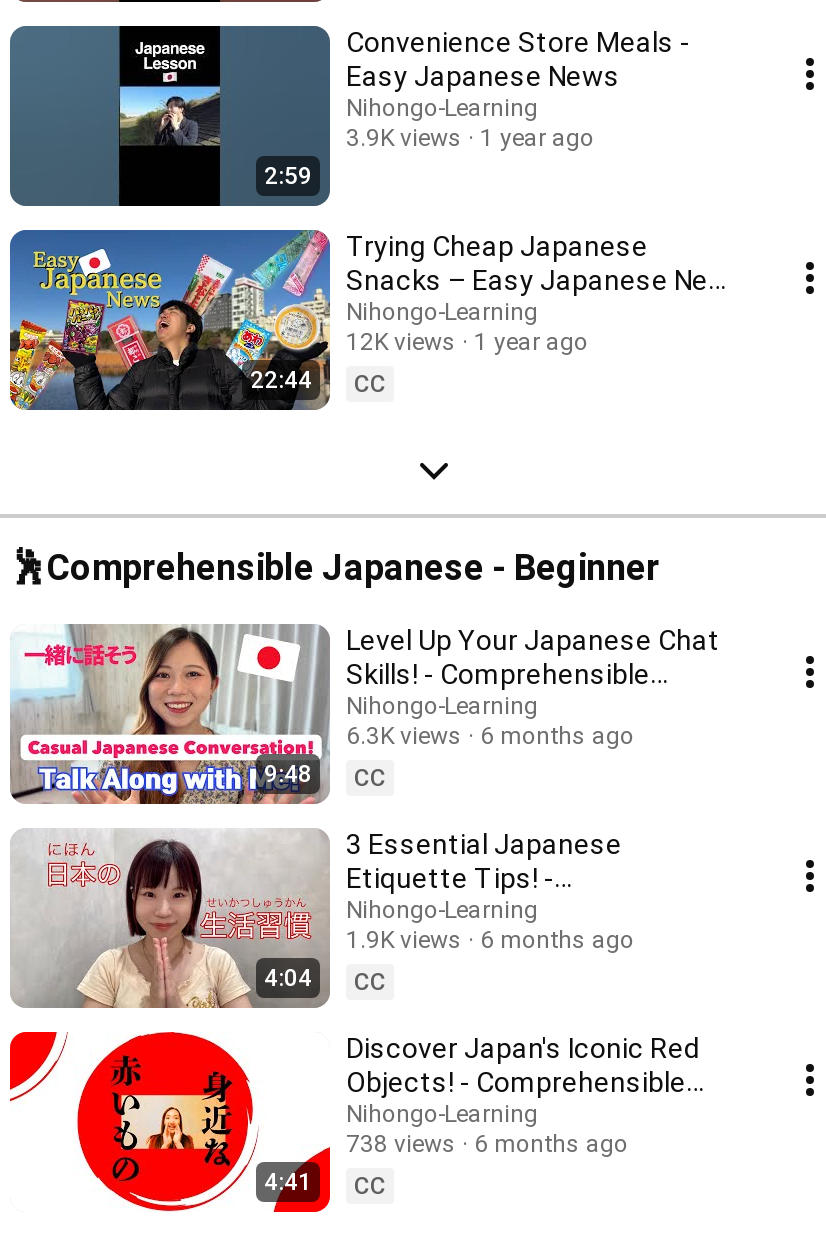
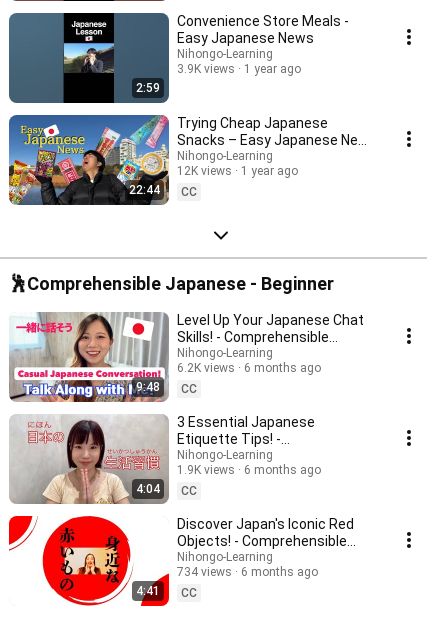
- 6.3K views 6 months ago
+ 6.2K views 6 months ago

- 738 views 6 months ago
+ 734 views 6 months ago
